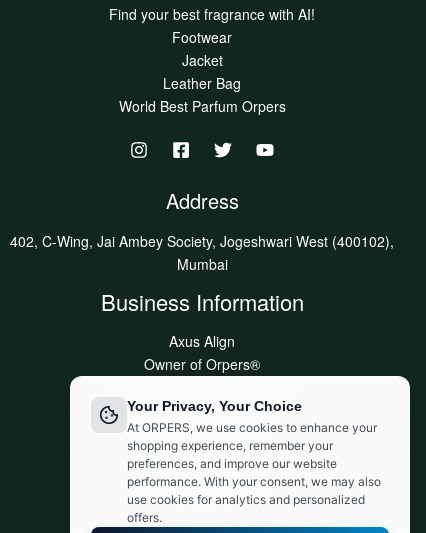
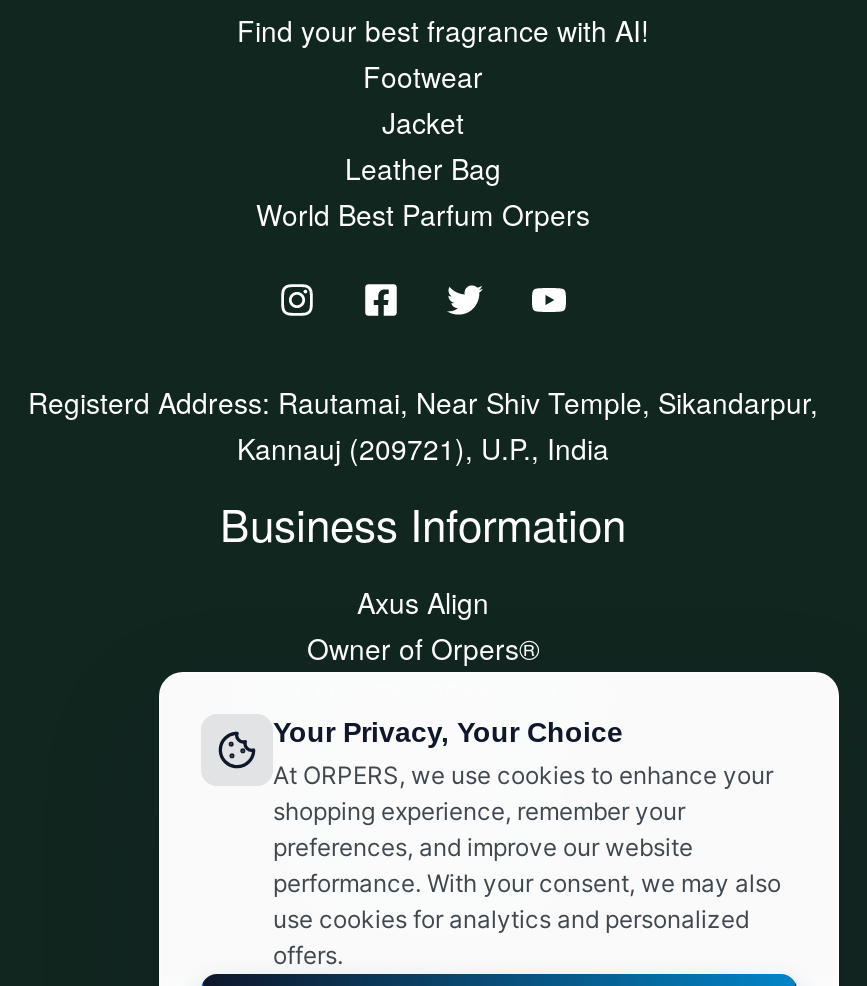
- Address
- 402, C-Wing, Jai Ambey Society, Jogeshwari West (400102),
- Mumbai
+ Registerd Address: Rautamai, Near Shiv Temple, Sikandarpur,
+ Kannauj (209721), U.P., India
